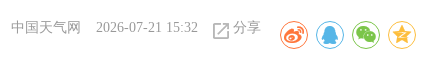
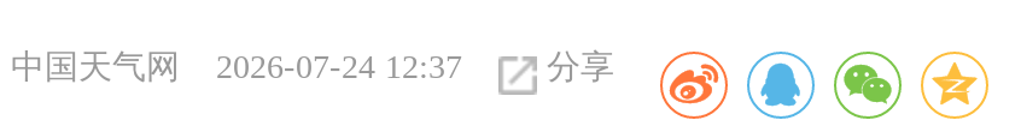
- 中国天气网 2026-07-21 15:32
+ 中国天气网 2026-07-24 12:37
